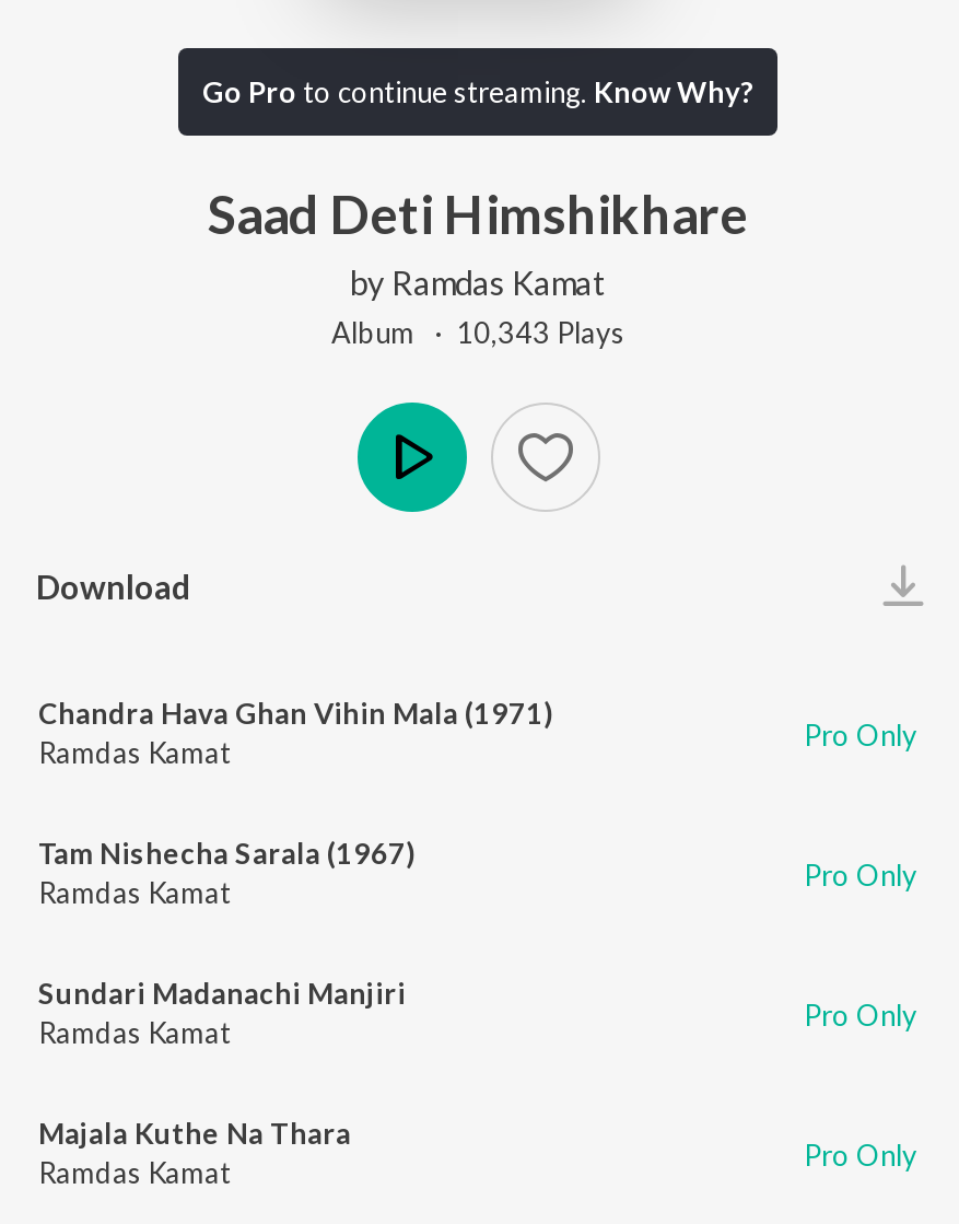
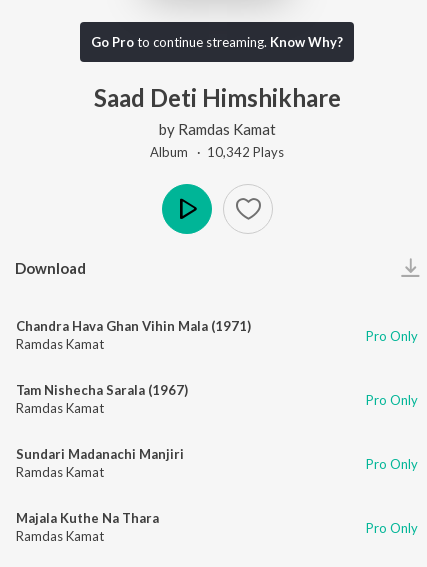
- Album · 10,343 Plays
+ Album · 10,342 Plays
